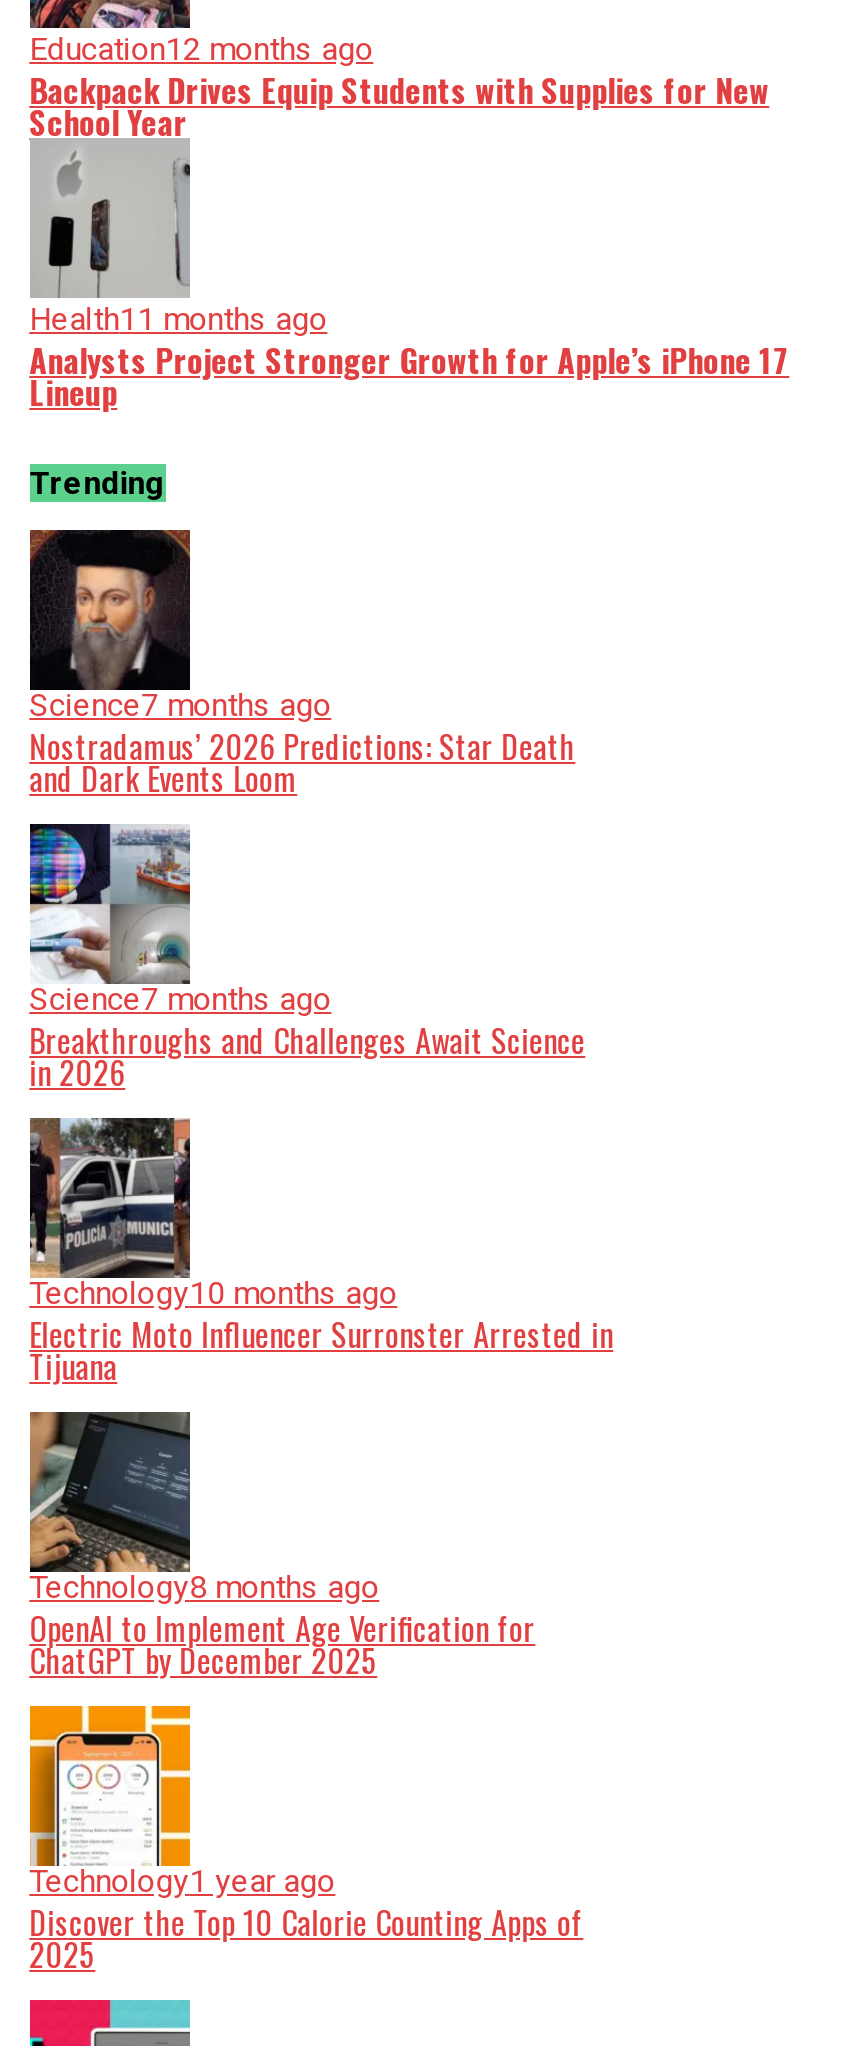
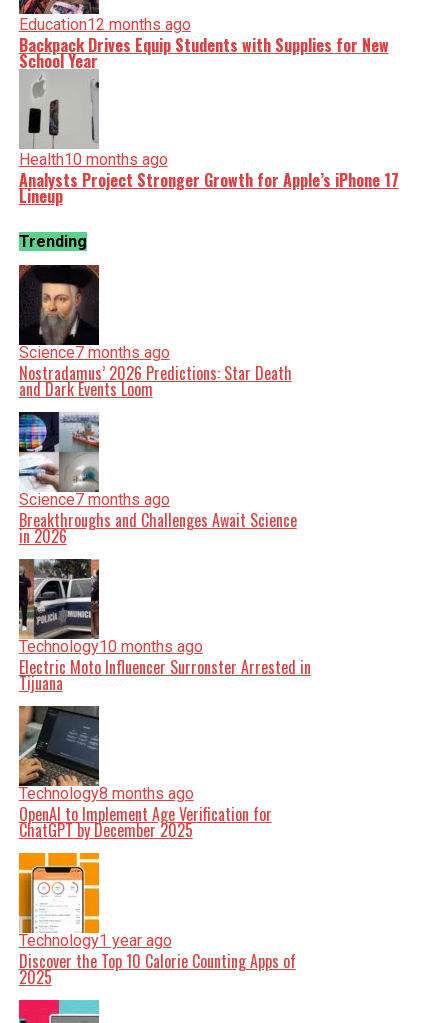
- Health11 months ago
+ Health10 months ago
